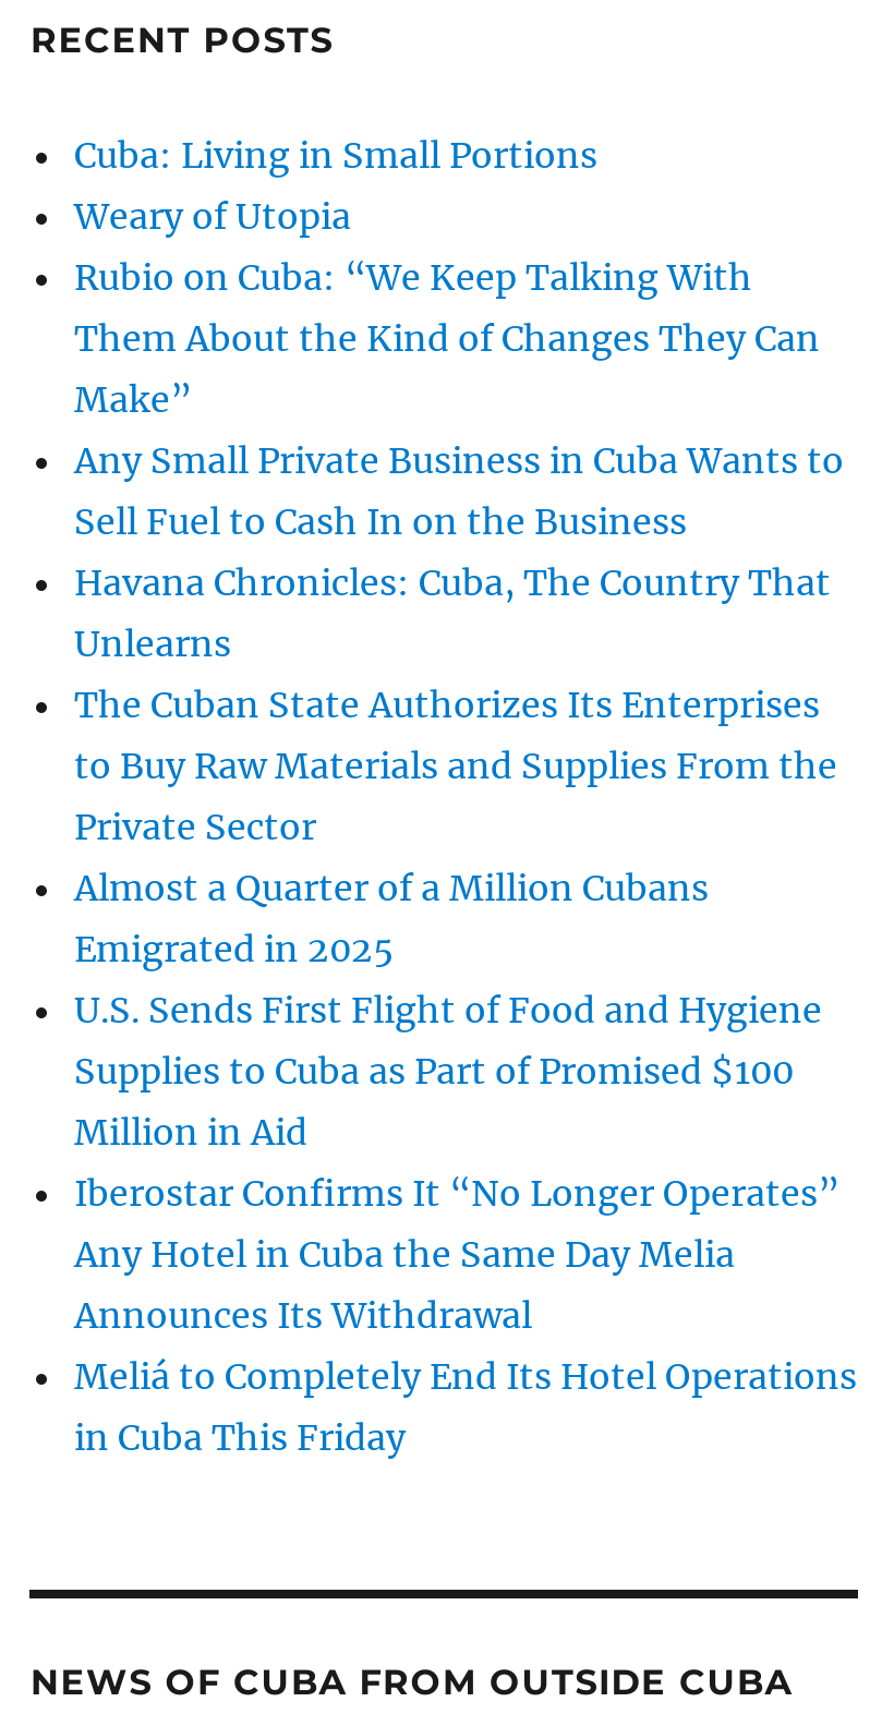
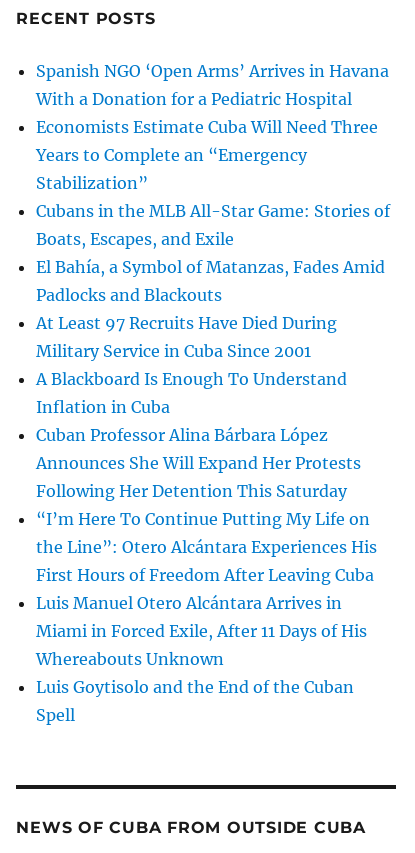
- Cuba: Living in Small Portions
- Weary of Utopia
- Rubio on Cuba: “We Keep Talking With
- Them About the Kind of Changes They Can
- Make”
- Any Small Private Business in Cuba Wants to
- Sell Fuel to Cash In on the Business
- Havana Chronicles: Cuba, The Country That
- Unlearns
- The Cuban State Authorizes Its Enterprises
- to Buy Raw Materials and Supplies From the
- Private Sector
- Almost a Quarter of a Million Cubans
- Emigrated in 2025
- U.S. Sends First Flight of Food and Hygiene
- Supplies to Cuba as Part of Promised $100
- Million in Aid
- Iberostar Confirms It “No Longer Operates”
- Any Hotel in Cuba the Same Day Melia
- Announces Its Withdrawal
- Meliá to Completely End Its Hotel Operations
- in Cuba This Friday
+ Spanish NGO ‘Open Arms’ Arrives in Havana
+ With a Donation for a Pediatric Hospital
+ Economists Estimate Cuba Will Need Three
+ Years to Complete an “Emergency
+ Stabilization”
+ Cubans in the MLB All-Star Game: Stories of
+ Boats, Escapes, and Exile
+ El Bahía, a Symbol of Matanzas, Fades Amid
+ Padlocks and Blackouts
+ At Least 97 Recruits Have Died During
+ Military Service in Cuba Since 2001
+ A Blackboard Is Enough To Understand
+ Inflation in Cuba
+ Cuban Professor Alina Bárbara López
+ Announces She Will Expand Her Protests
+ Following Her Detention This Saturday
+ “I’m Here To Continue Putting My Life on
+ the Line”: Otero Alcántara Experiences His
+ First Hours of Freedom After Leaving Cuba
+ Luis Manuel Otero Alcántara Arrives in
+ Miami in Forced Exile, After 11 Days of His
+ Whereabouts Unknown
+ Luis Goytisolo and the End of the Cuban
+ Spell
